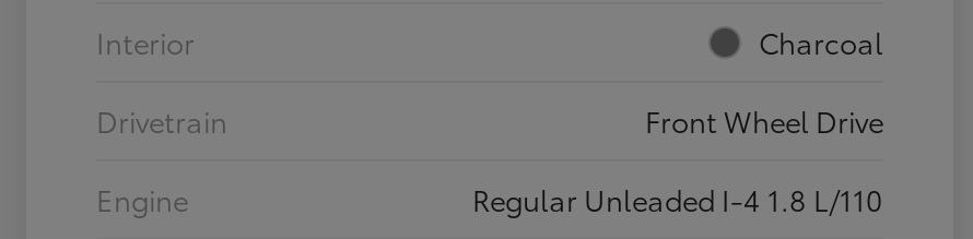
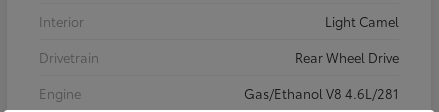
- Charcoal
+ Light Camel

- Front Wheel Drive
+ Rear Wheel Drive

- Regular Unleaded I-4 1.8 L/110
+ Gas/Ethanol V8 4.6L/281
